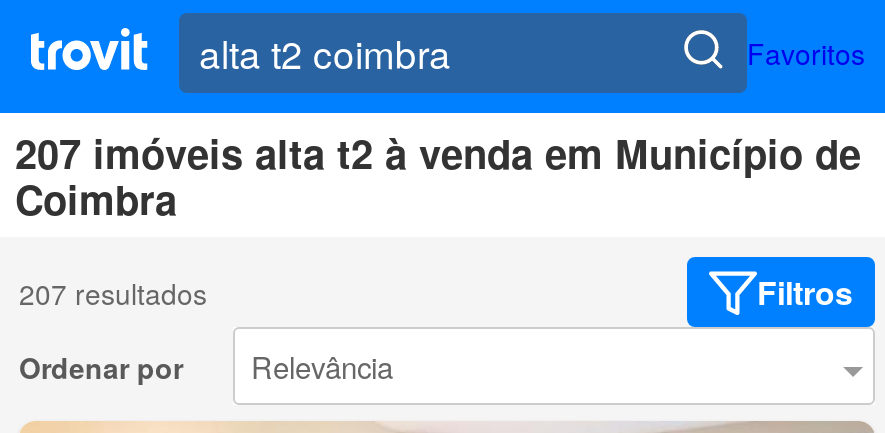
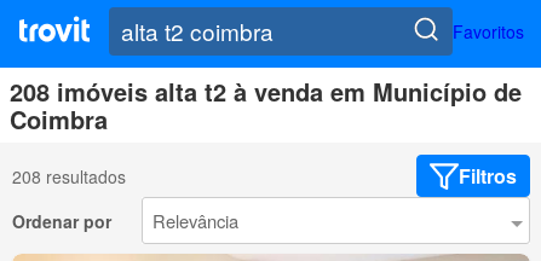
- 207 imóveis alta t2 à venda em Município de
+ 208 imóveis alta t2 à venda em Município de

- 207 resultados
+ 208 resultados
